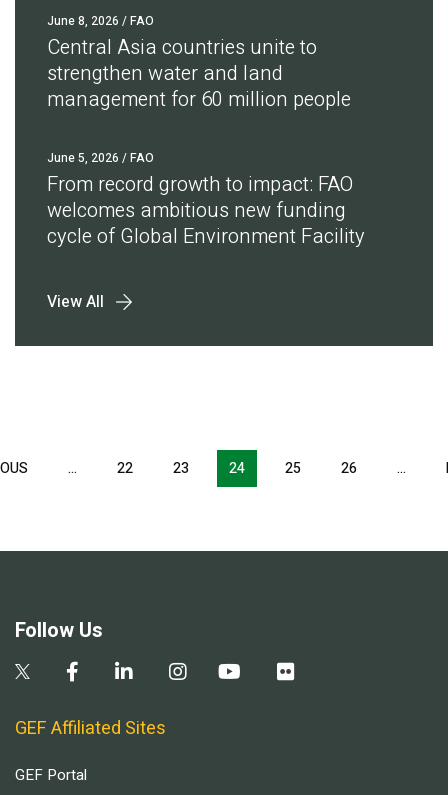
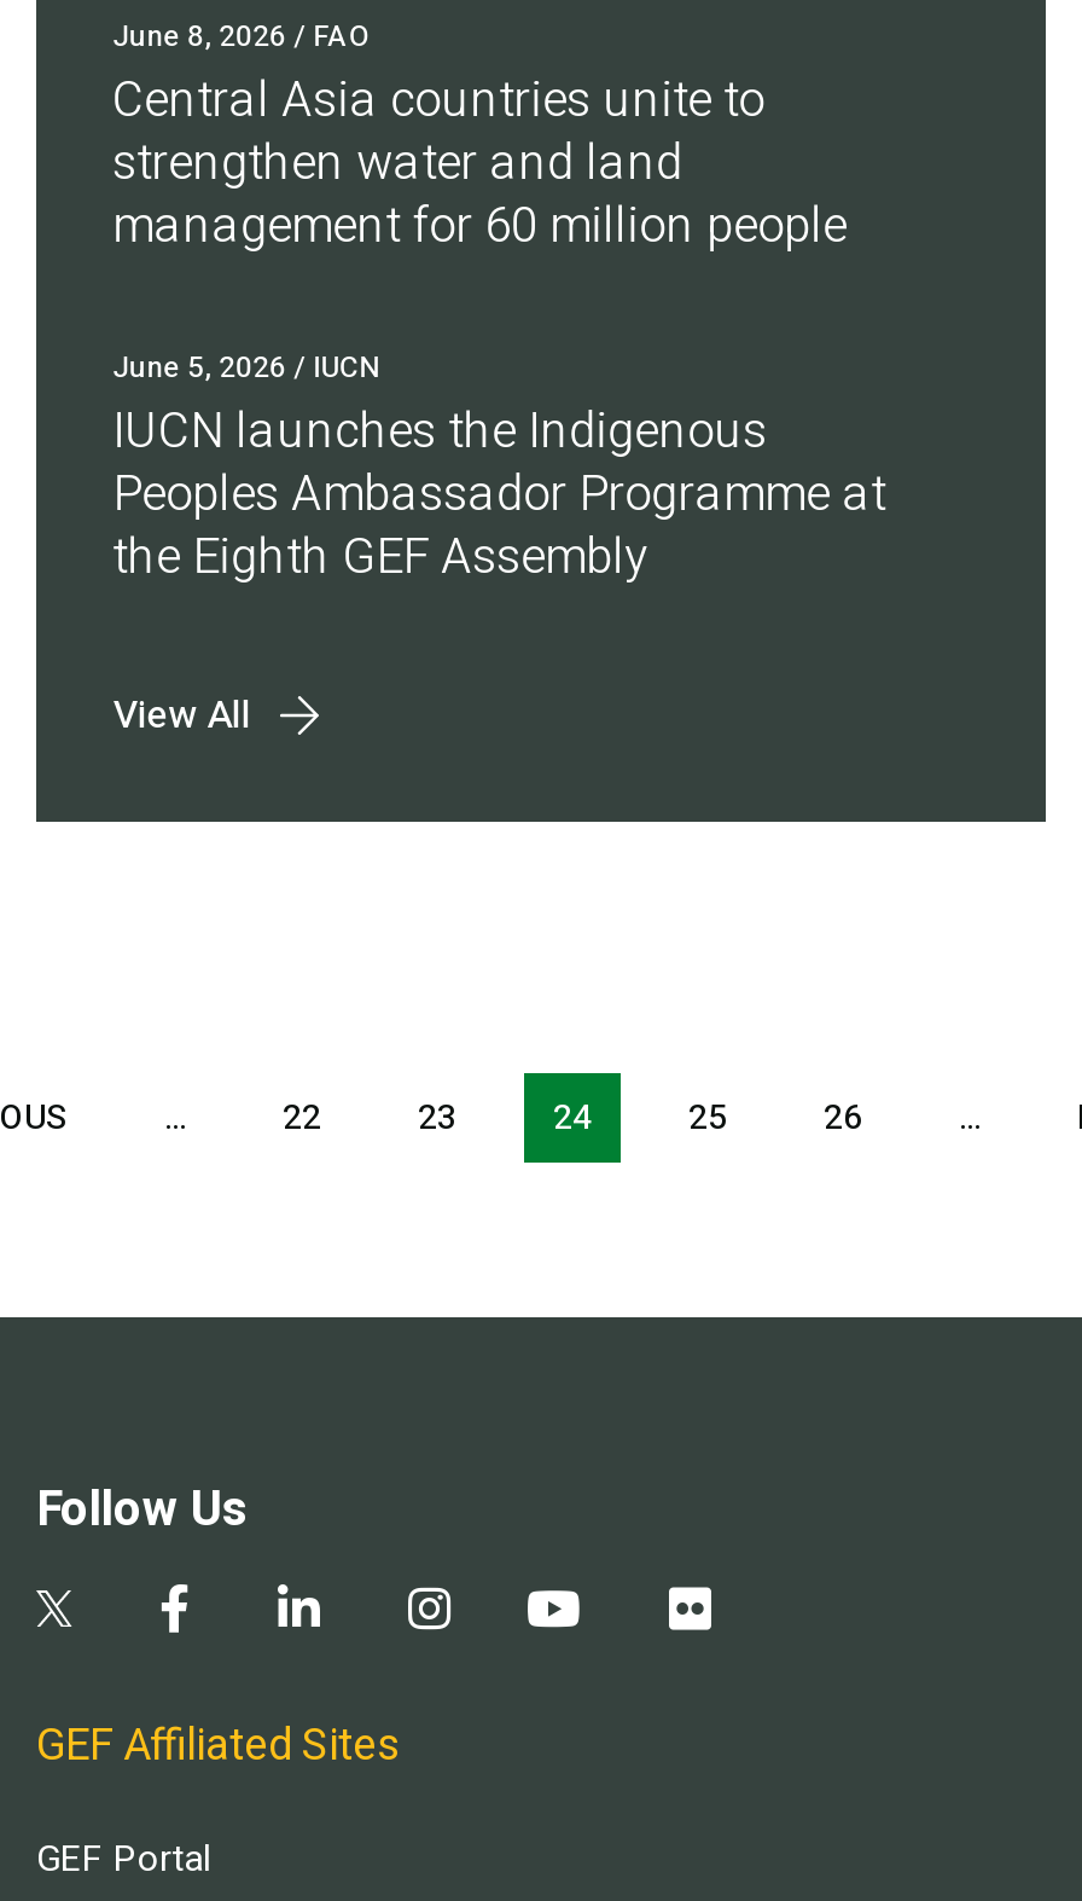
- June 5, 2026 / FAO
- From record growth to impact: FAO
- welcomes ambitious new funding
- cycle of Global Environment Facility
+ June 5, 2026 / IUCN
+ IUCN launches the Indigenous
+ Peoples Ambassador Programme at
+ the Eighth GEF Assembly
